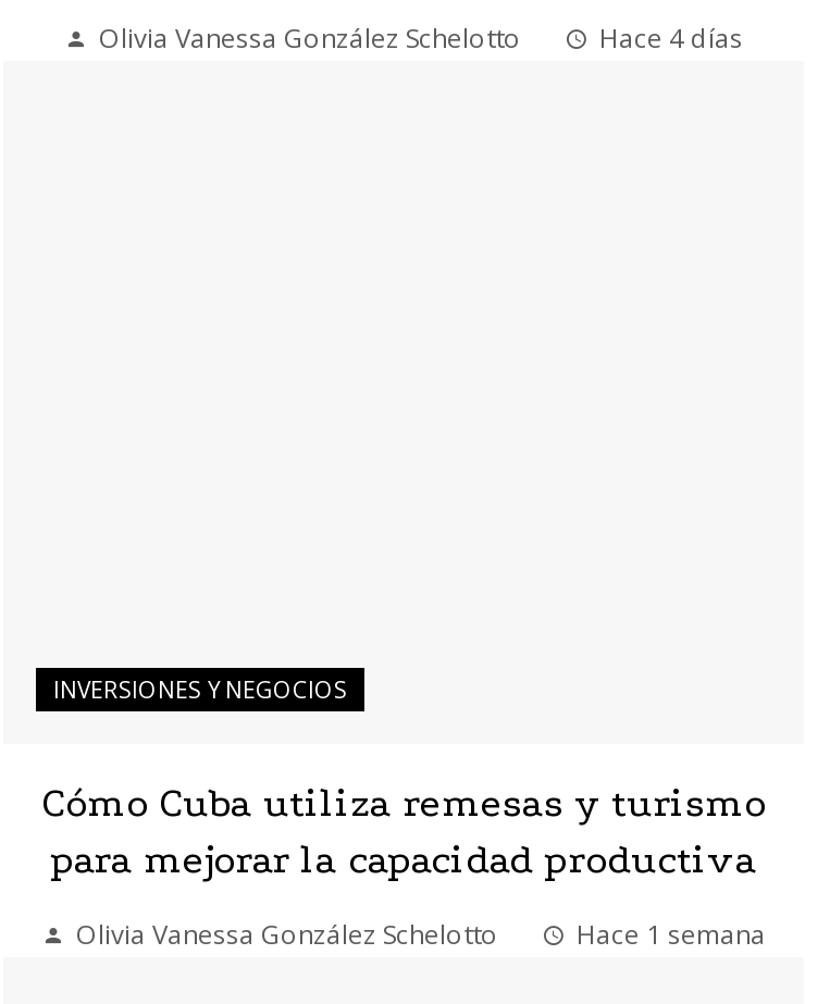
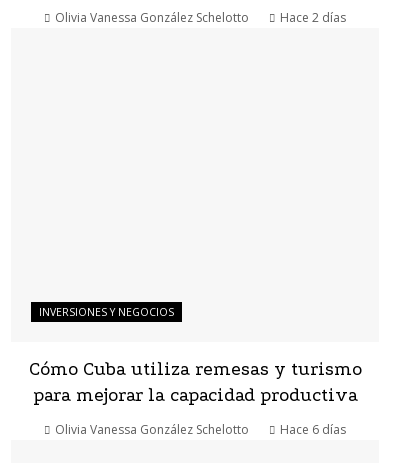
- Hace 4 días
+ Hace 2 días

- Hace 1 semana
+ Hace 6 días
